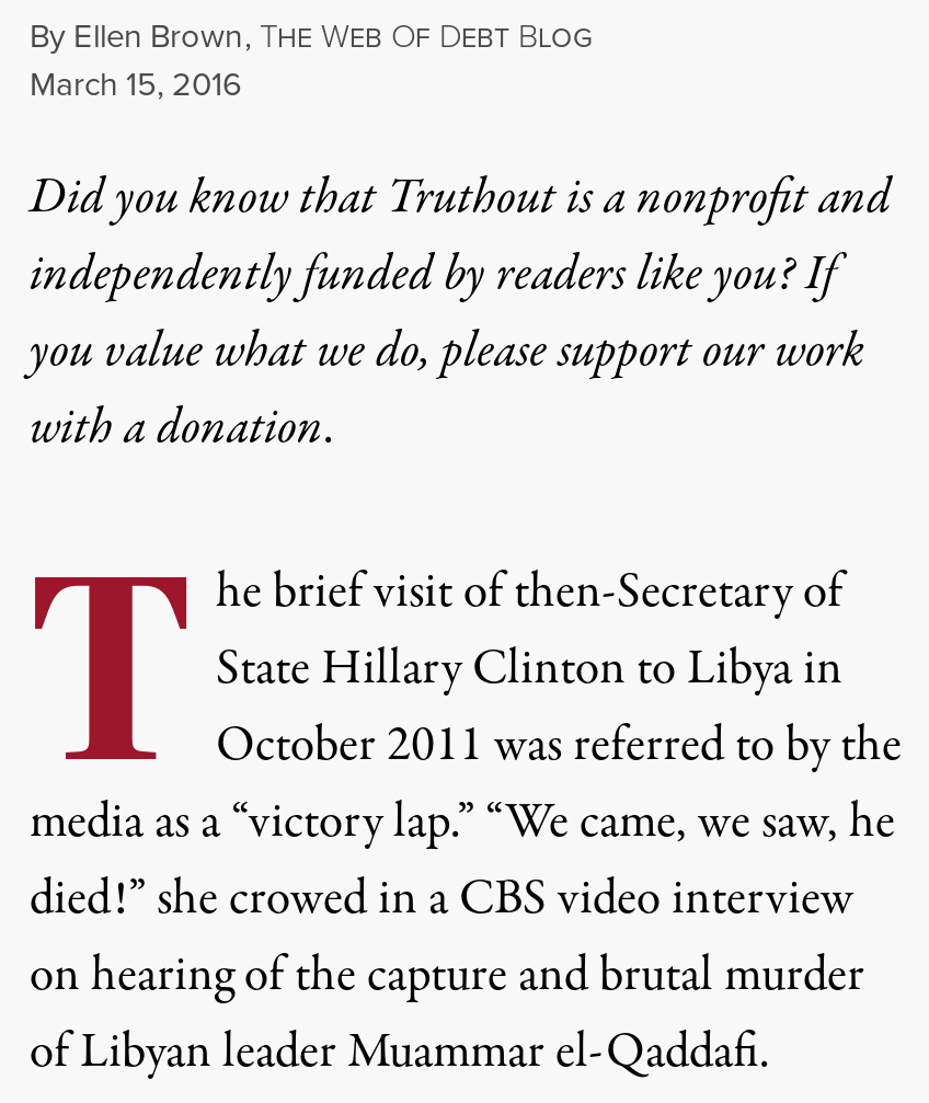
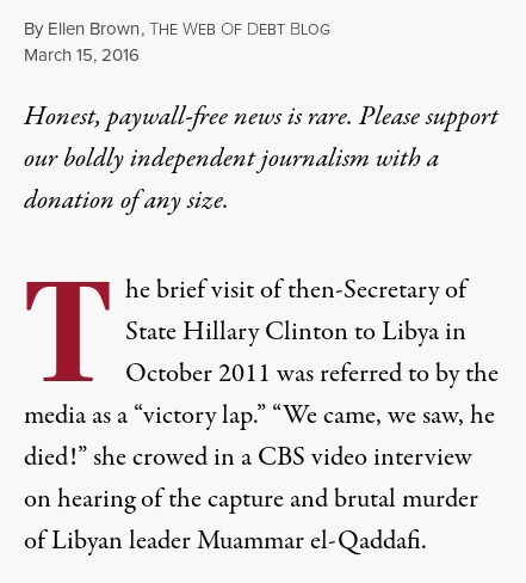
- Did you know that Truthout is a nonprofit and
- independently funded by readers like you? If
- you value what we do, please support our work
- with a donation.
+ Honest, paywall-free news is rare. Please support
+ our boldly independent journalism with a
+ donation of any size.
